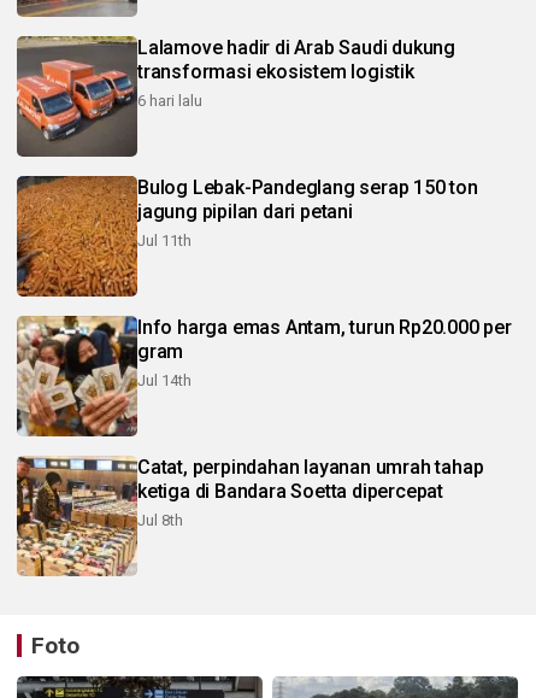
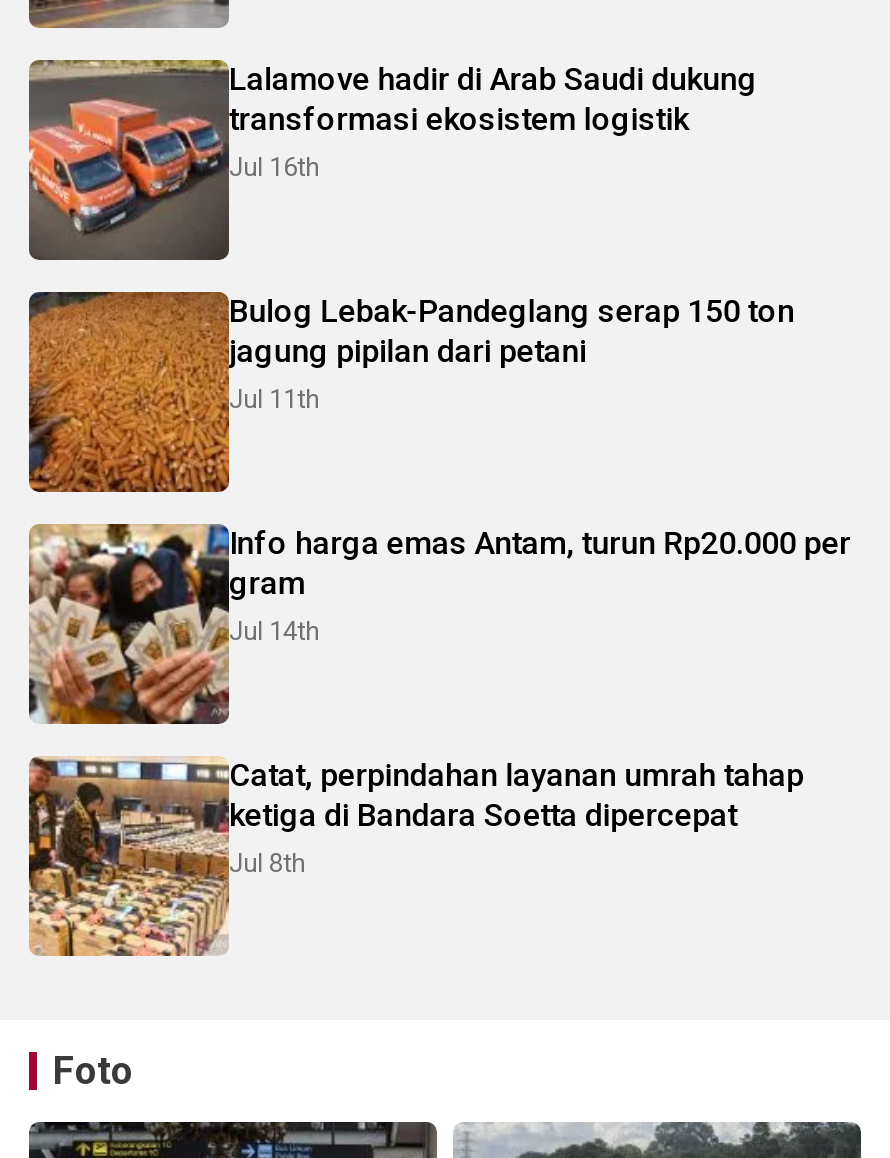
- 6 hari lalu
+ Jul 16th
